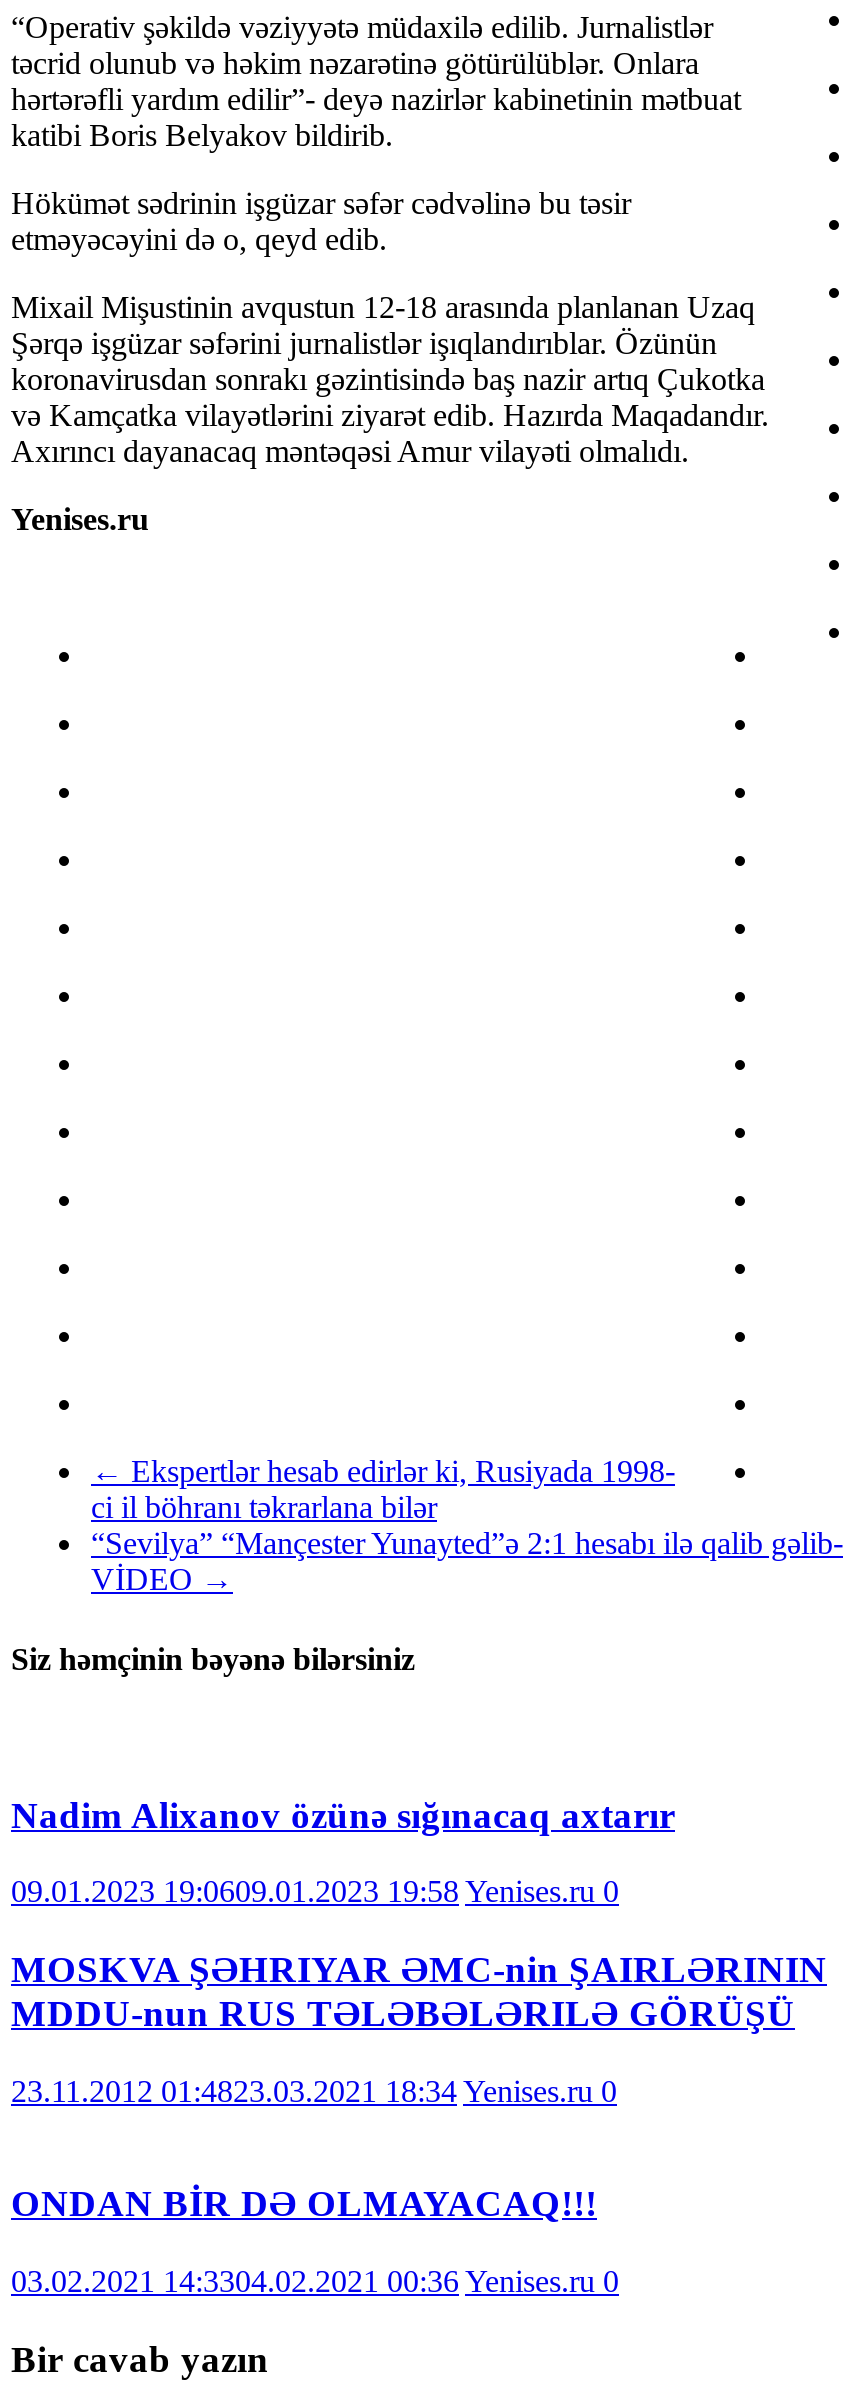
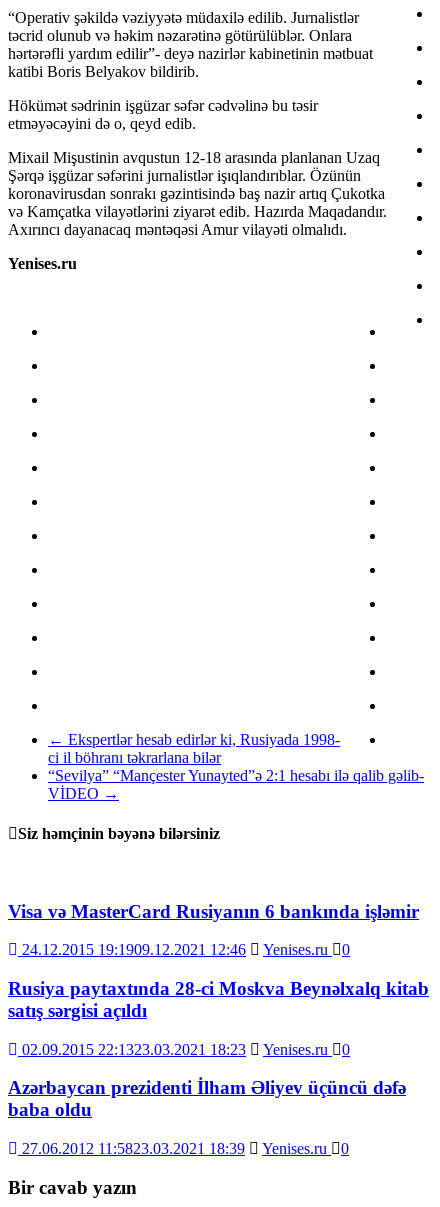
- Nadim Alixanov özünə sığınacaq axtarır
+ Visa və MasterCard Rusiyanın 6 bankında işləmir

- 09.01.2023 19:0609.01.2023 19:58 Yenises.ru 0
+ 24.12.2015 19:1909.12.2021 12:46
+ Yenises.ru 0

- MOSKVA ŞƏHRIYAR ƏMC-nin ŞAIRLƏRININ
- MDDU-nun RUS TƏLƏBƏLƏRILƏ GÖRÜŞÜ
+ Rusiya paytaxtında 28-ci Moskva Beynəlxalq kitab
+ satış sərgisi açıldı

- 23.11.2012 01:4823.03.2021 18:34 Yenises.ru 0
+ 02.09.2015 22:1323.03.2021 18:23
+ Yenises.ru 0

- ONDAN BİR DƏ OLMAYACAQ!!!
+ Azərbaycan prezidenti İlham Əliyev üçüncü dəfə
+ baba oldu

- 03.02.2021 14:3304.02.2021 00:36 Yenises.ru 0
+ 27.06.2012 11:5823.03.2021 18:39
+ Yenises.ru 0
